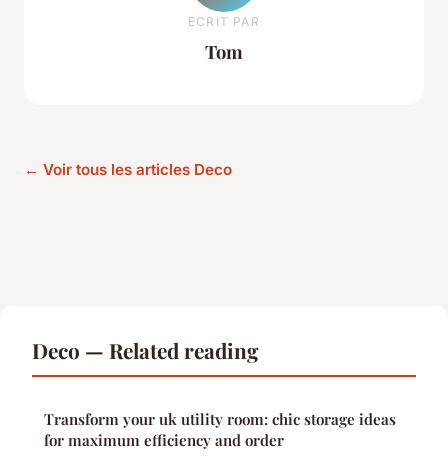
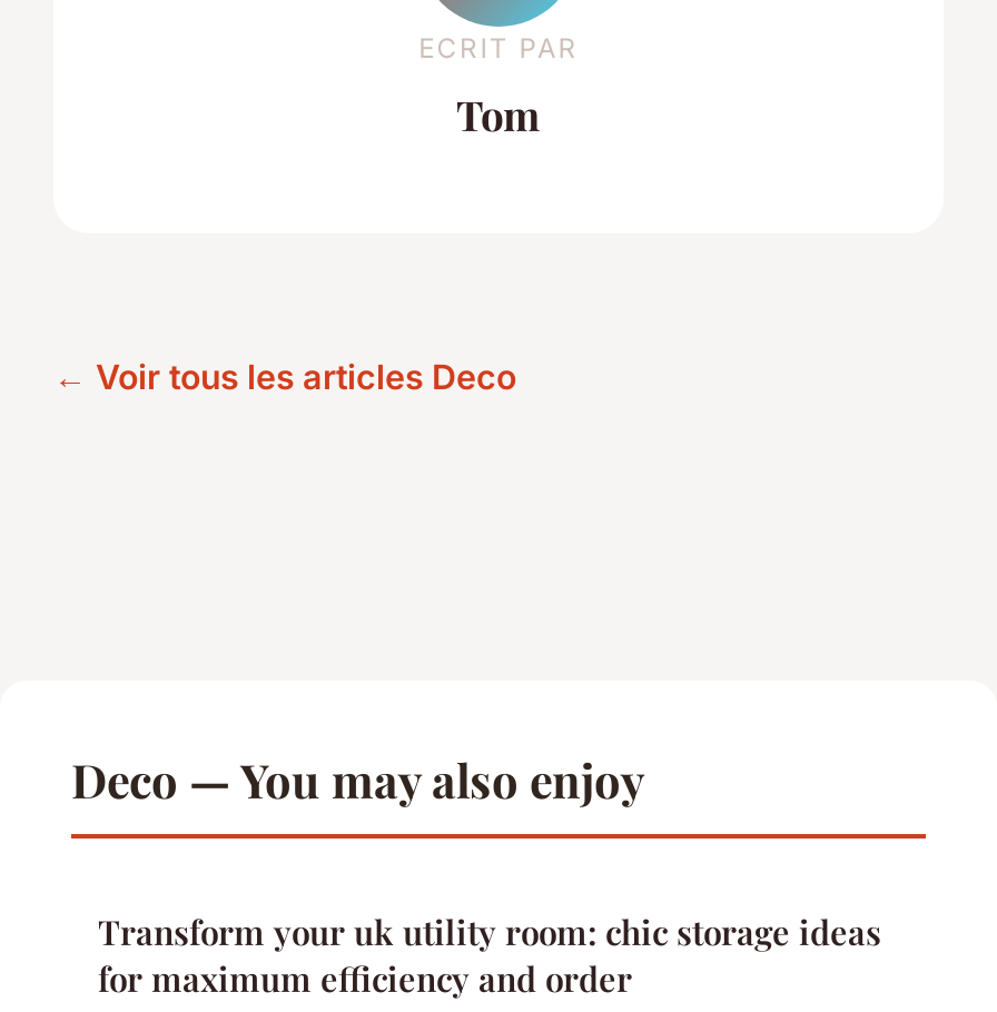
- Deco — Related reading
+ Deco — You may also enjoy
